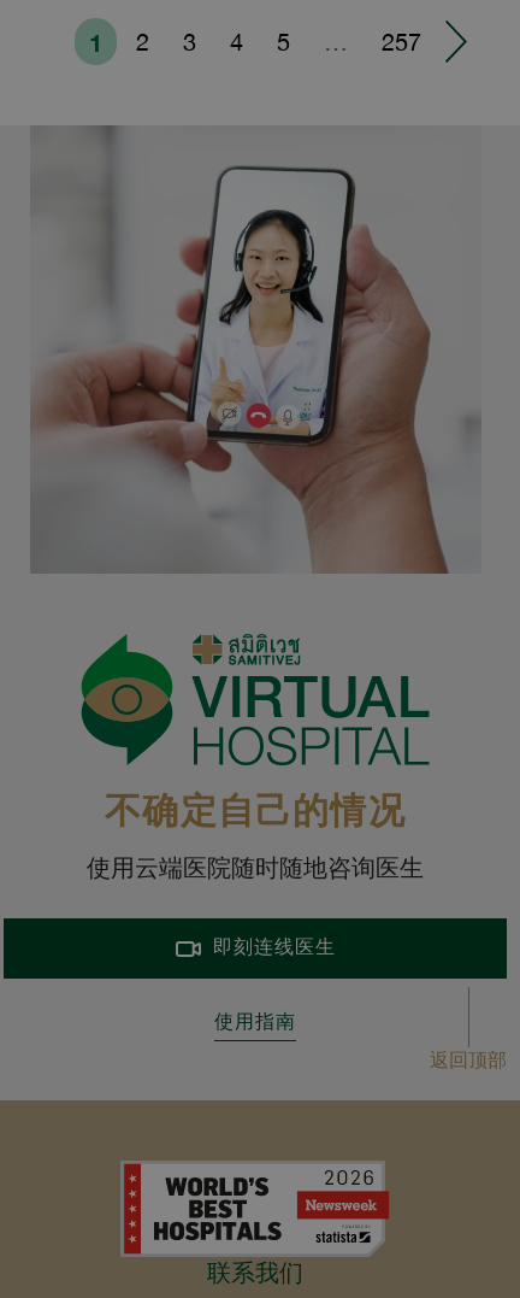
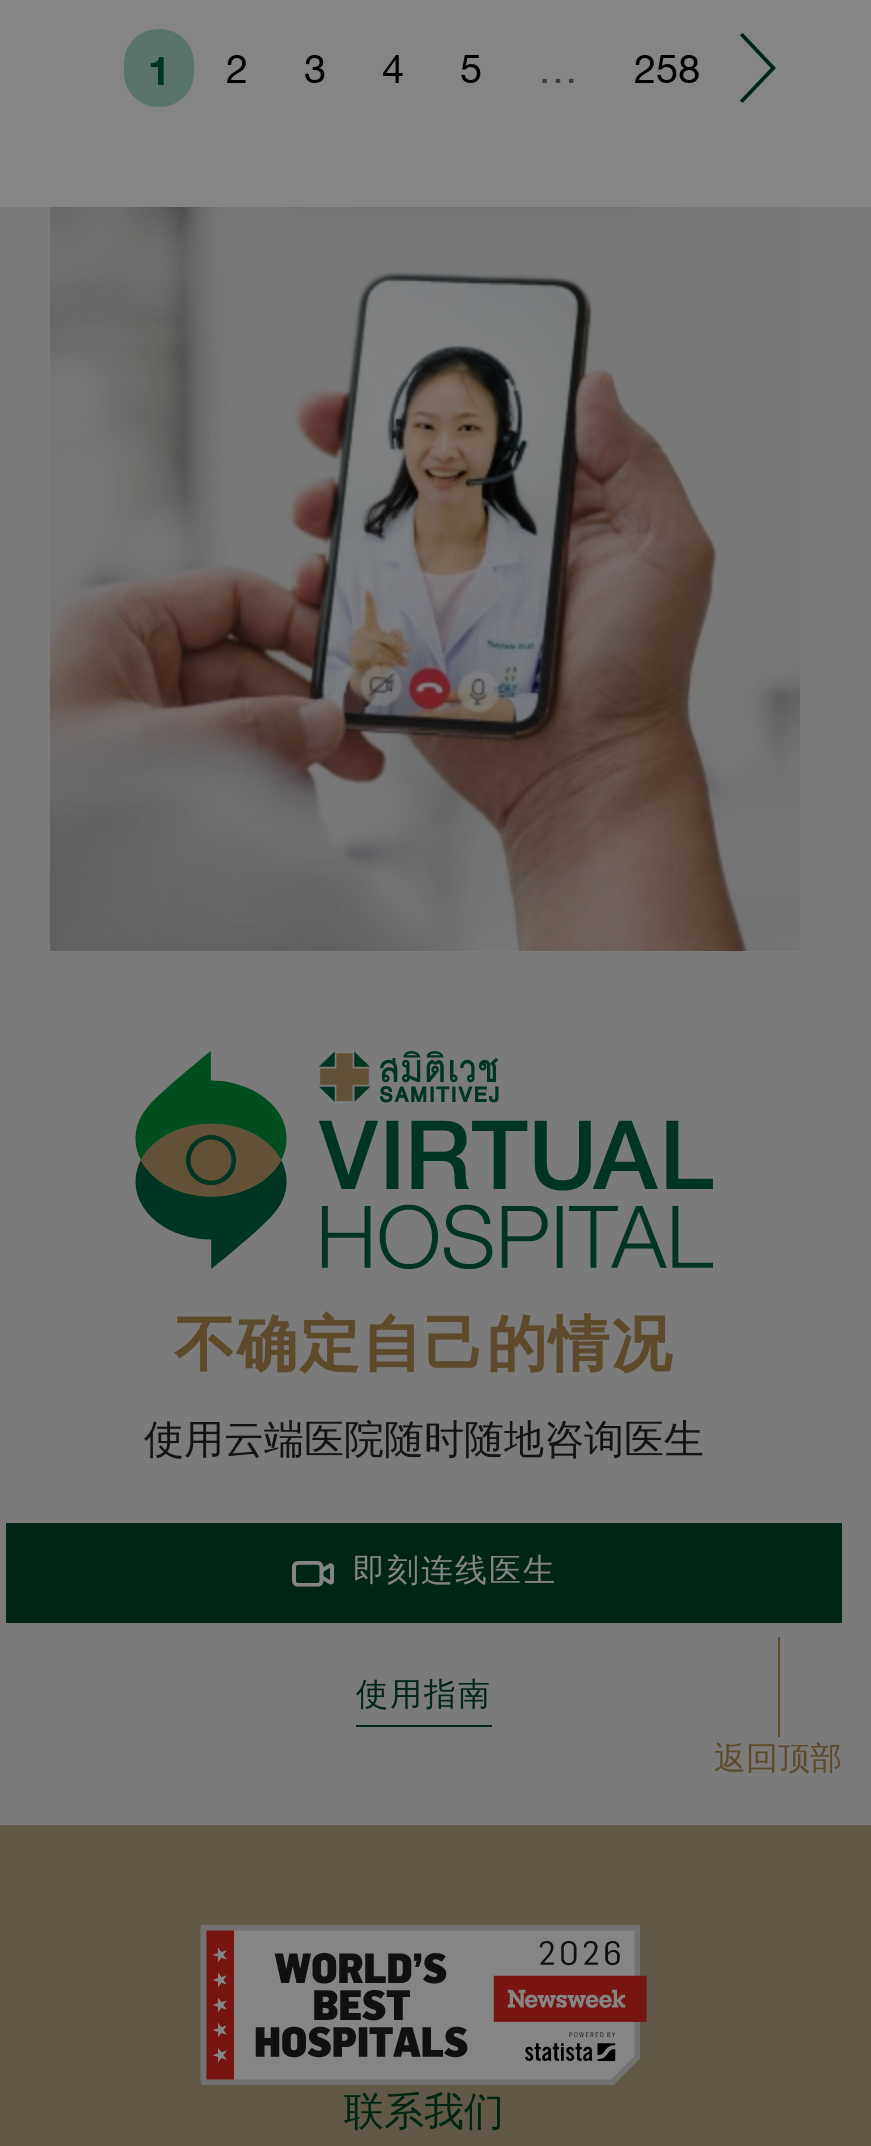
- 257
+ 258
